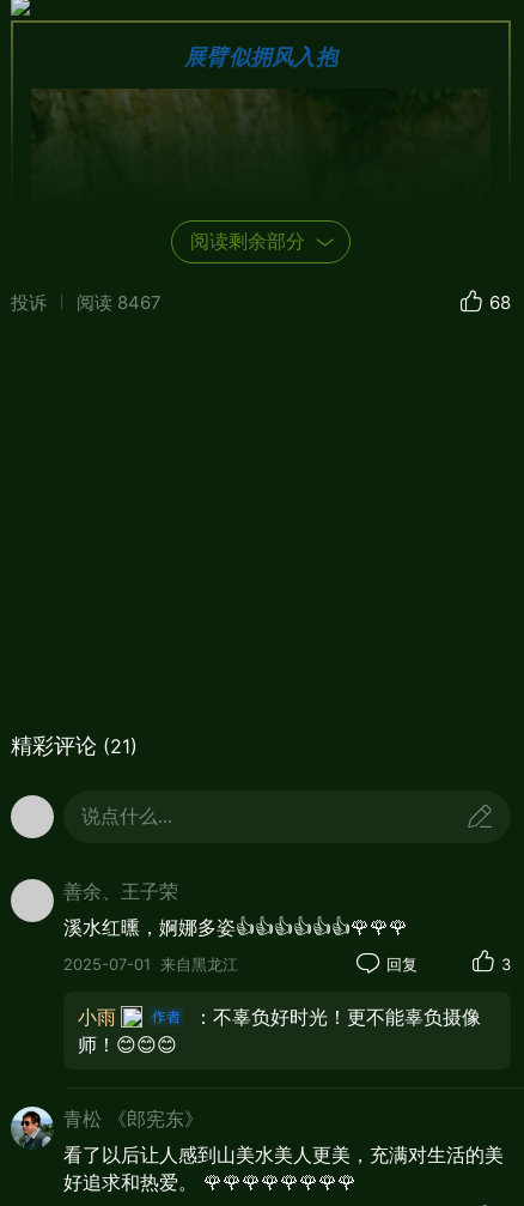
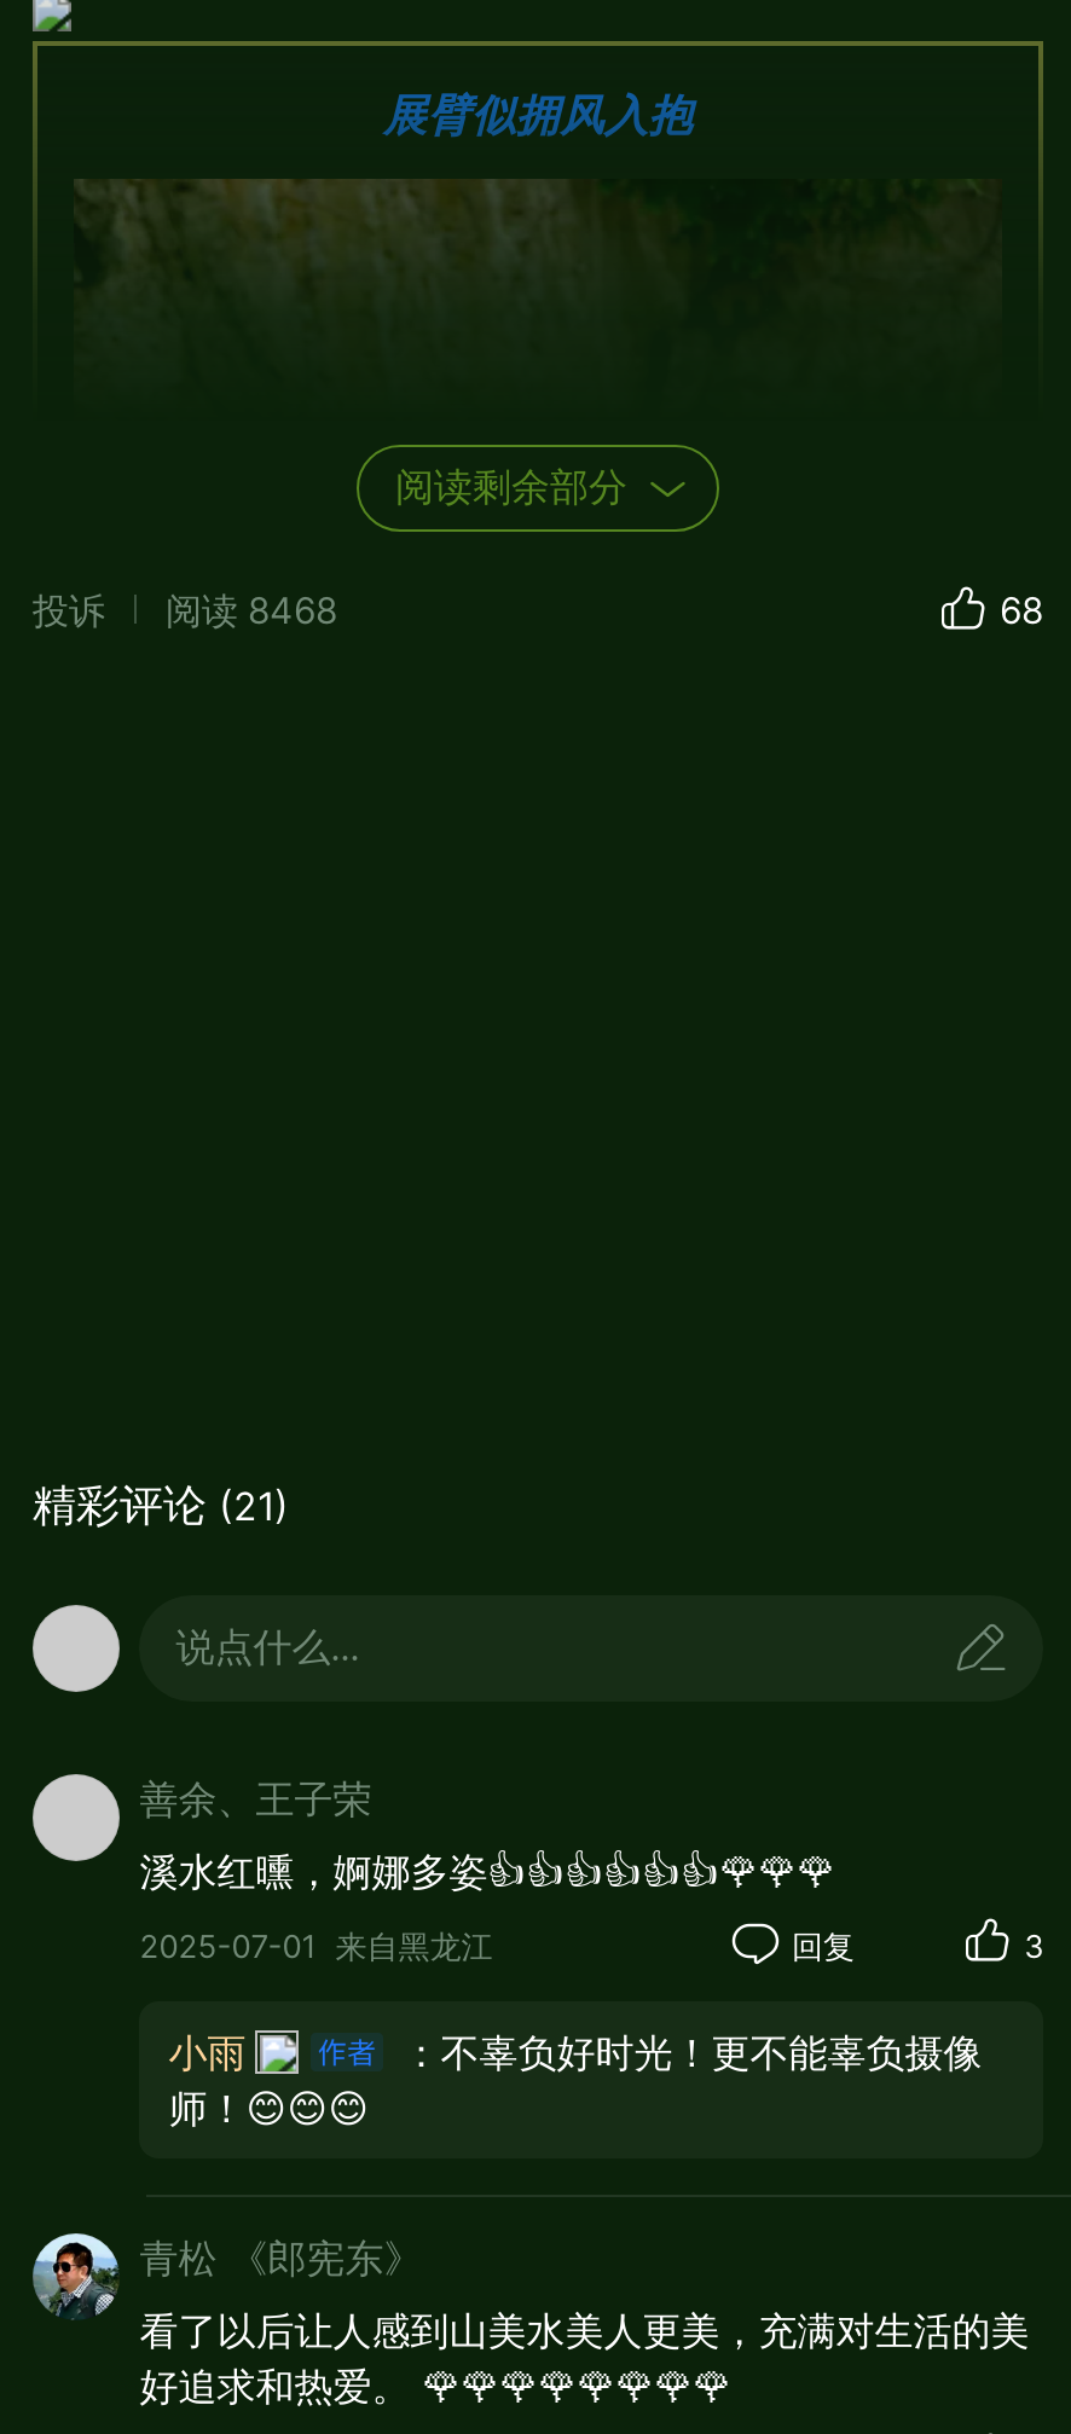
- 投诉 阅读 8467
+ 投诉 阅读 8468
